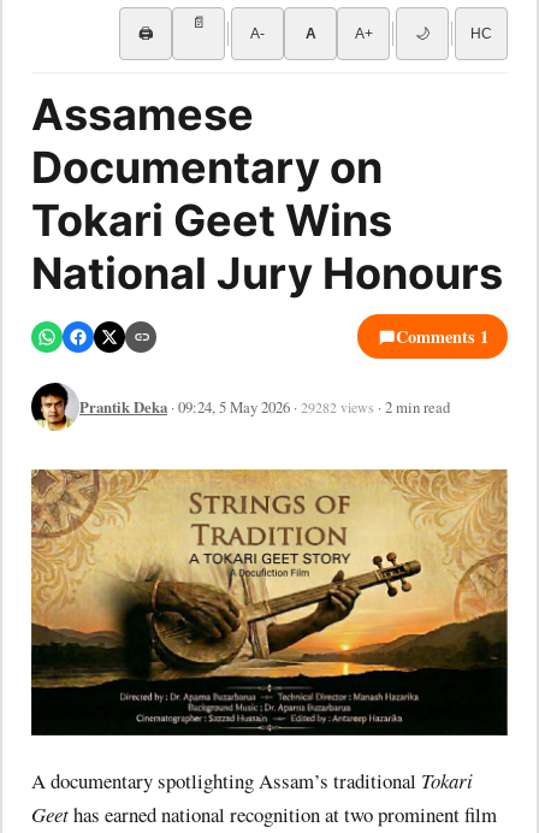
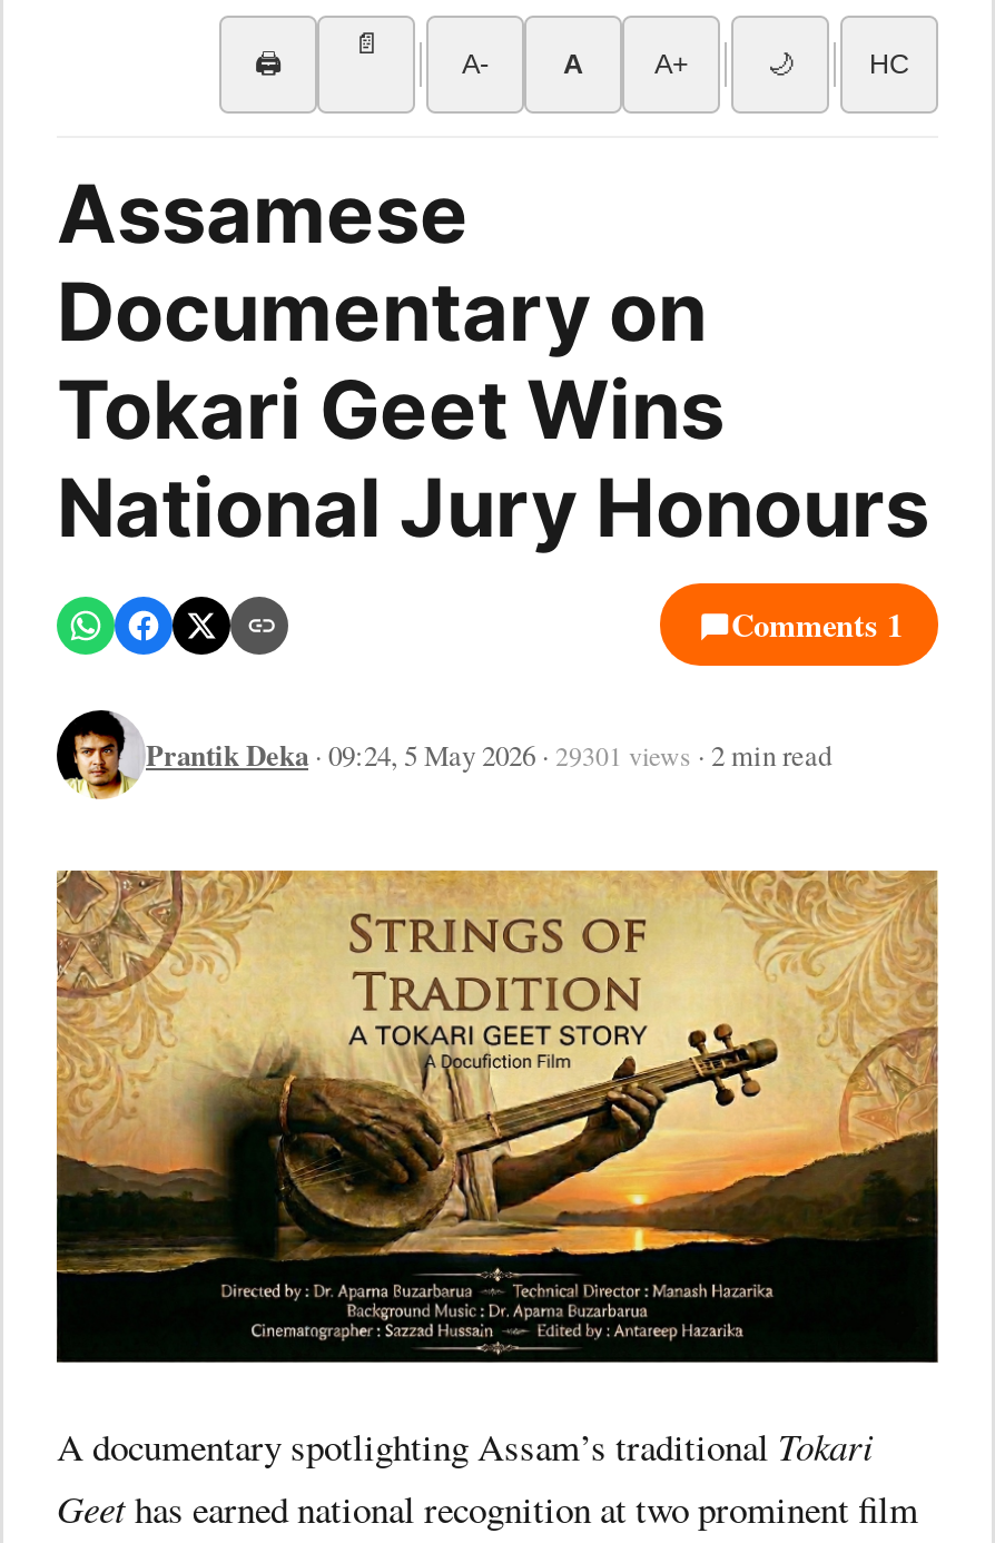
- Prantik Deka · 09:24, 5 May 2026 · 29282 views · 2 min read
+ Prantik Deka · 09:24, 5 May 2026 · 29301 views · 2 min read
